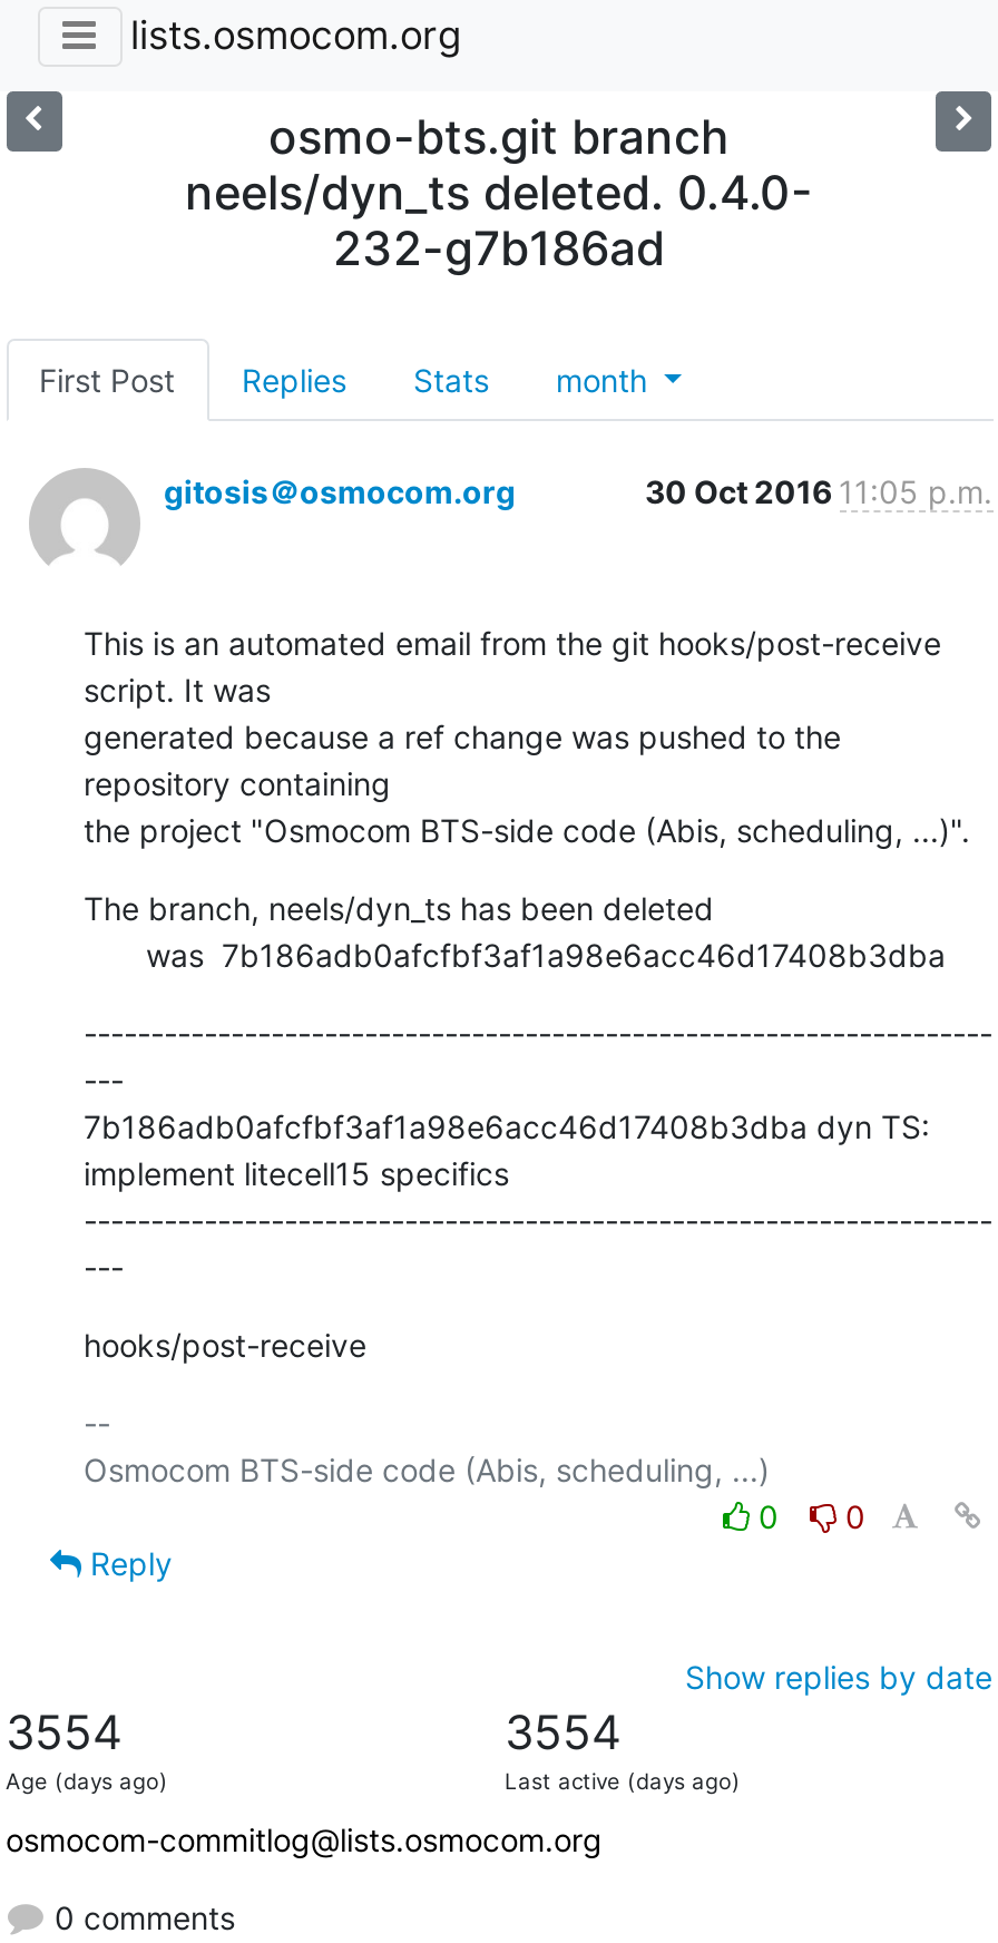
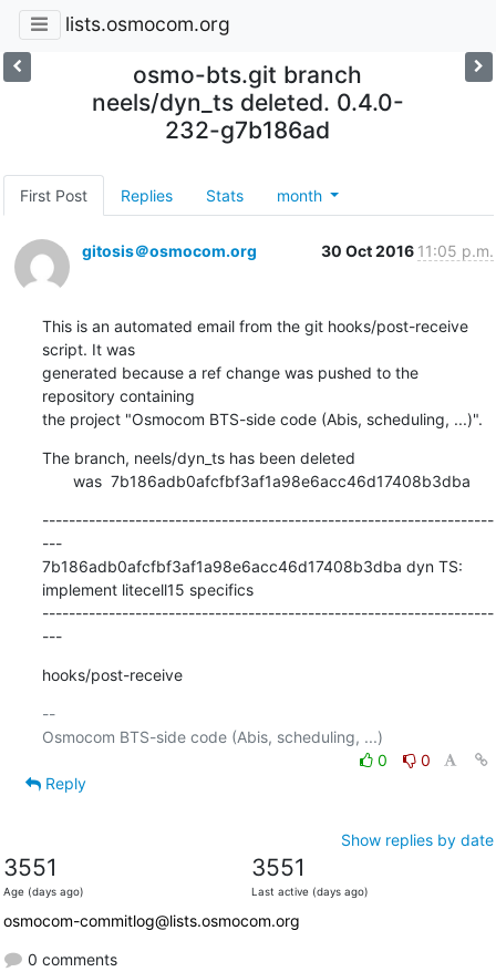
- 3554
+ 3551

- 3554
+ 3551
